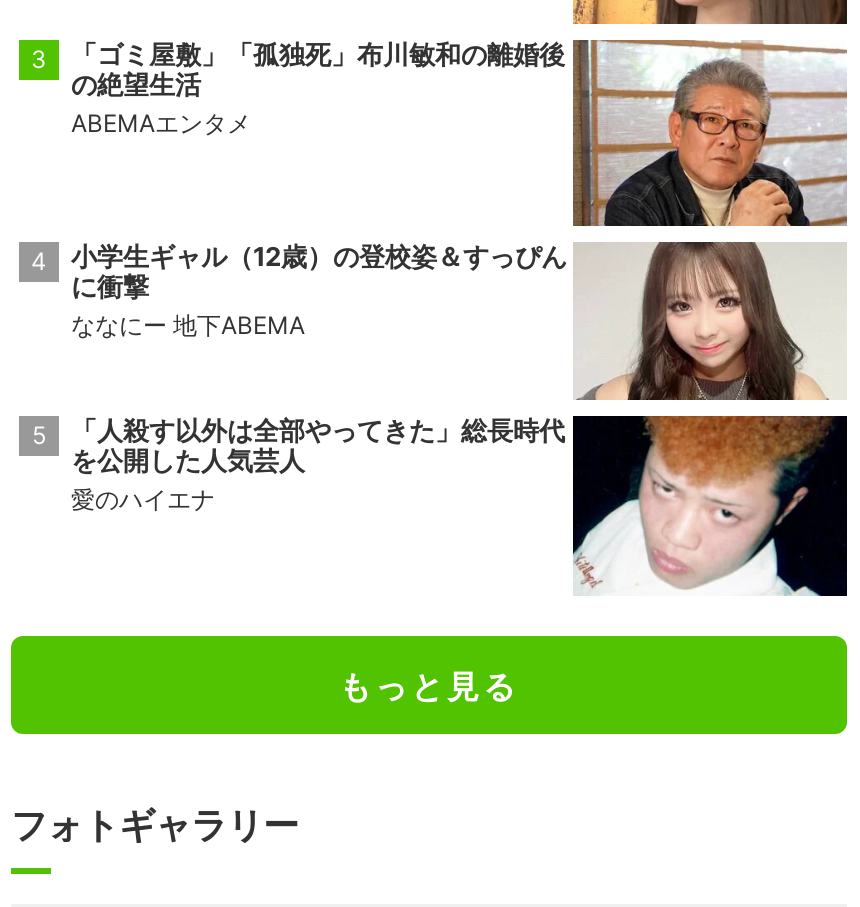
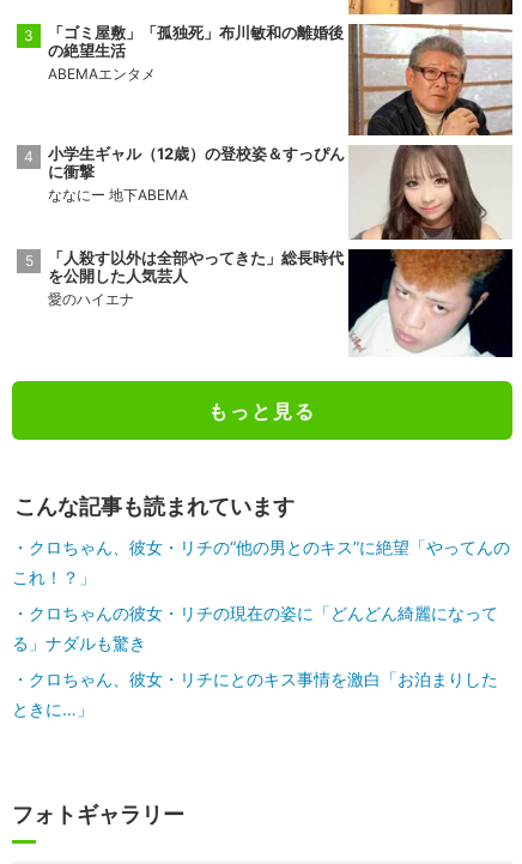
+ こんな記事も読まれています
+ クロちゃん、彼女・リチの“他の男とのキス”に絶望「やってんの
+ これ！？」
+ クロちゃんの彼女・リチの現在の姿に「どんどん綺麗になって
+ る」ナダルも驚き
+ クロちゃん、彼女・リチにとのキス事情を激白「お泊まりした
+ ときに…」
